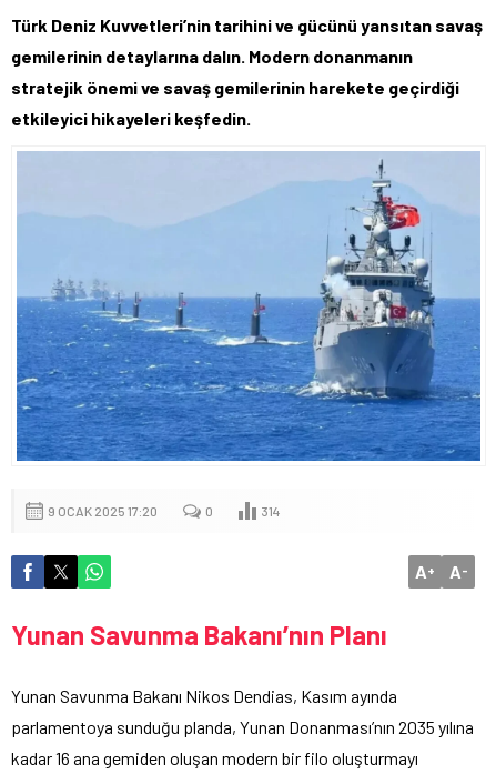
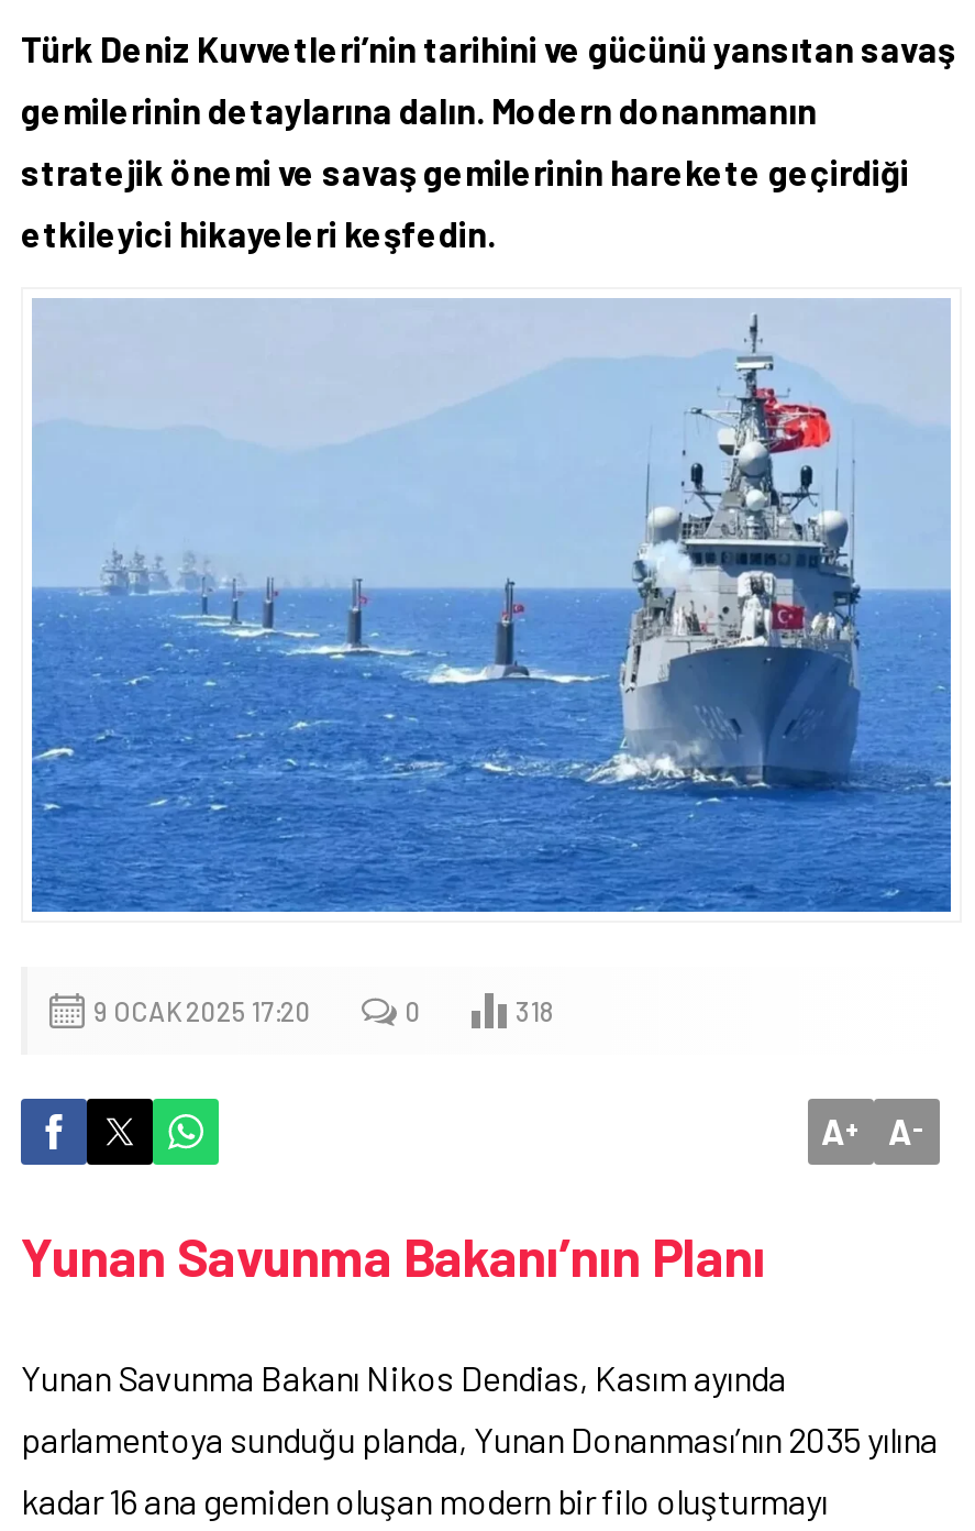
- 314
+ 318
